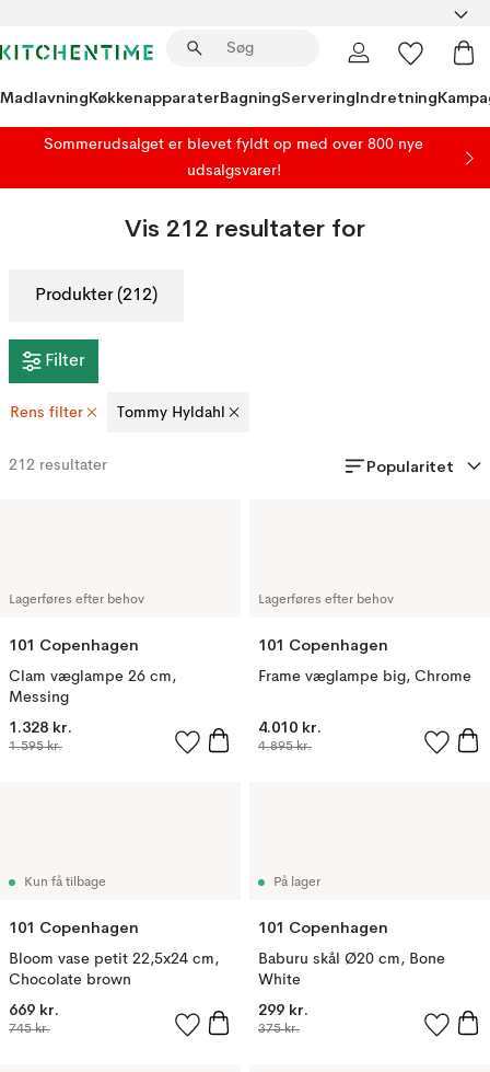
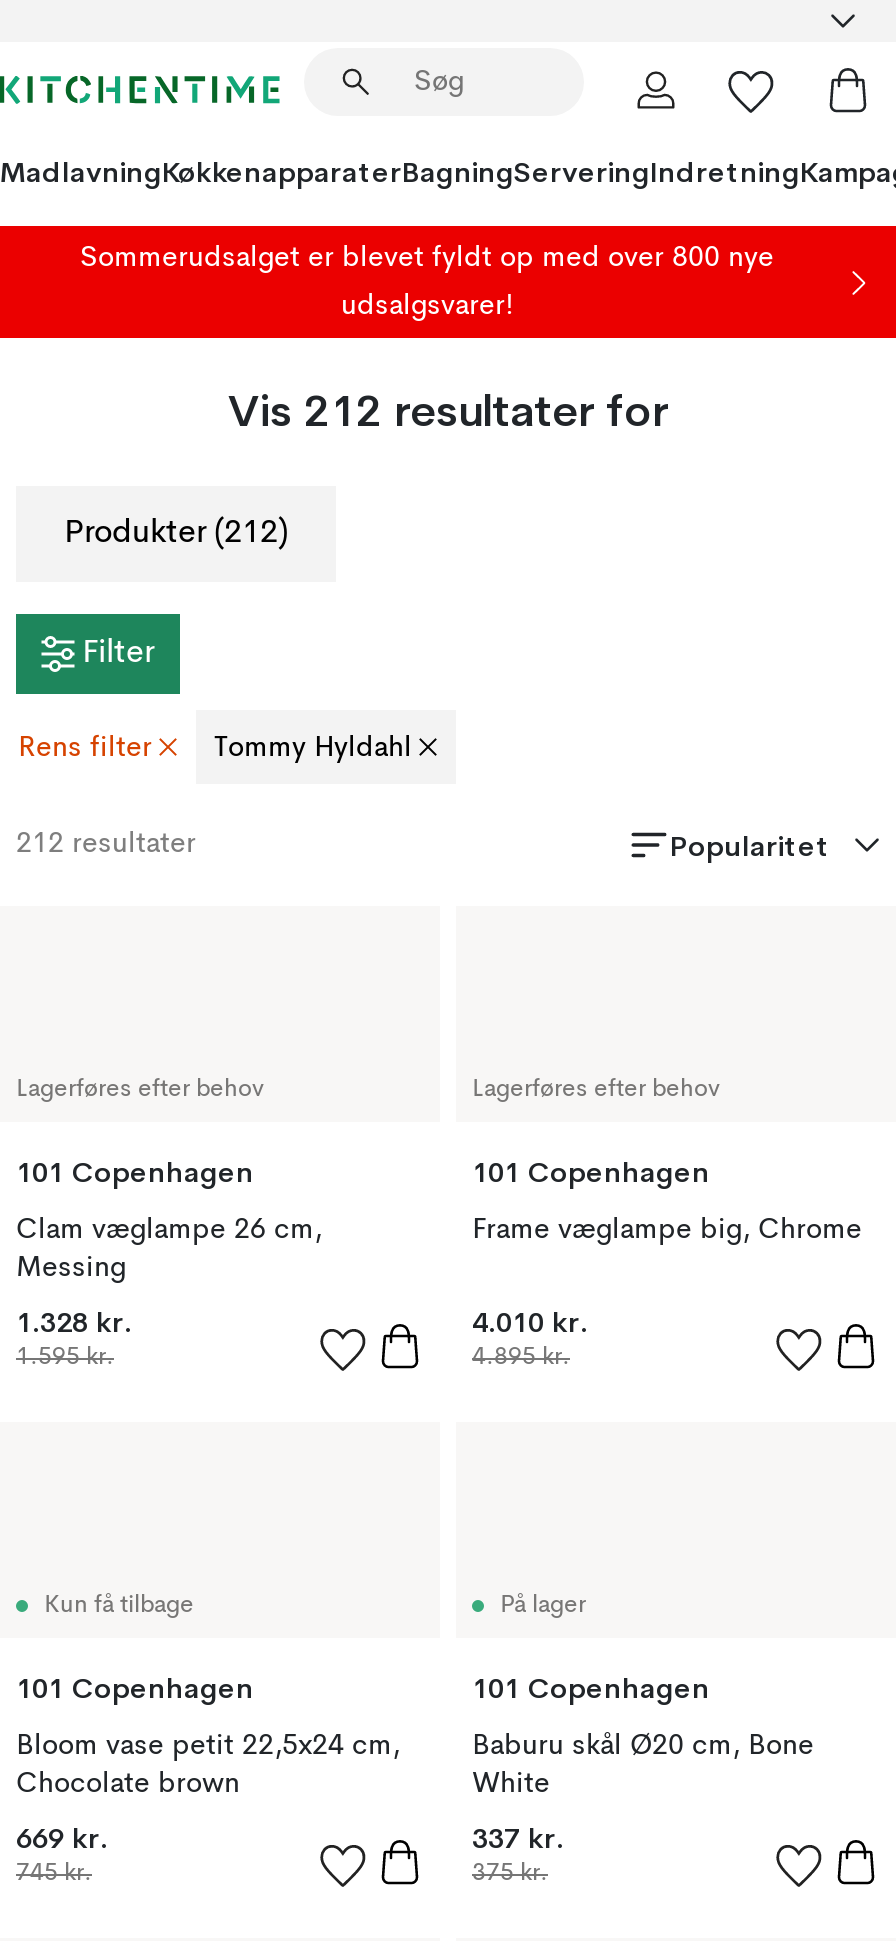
- 299 kr.
+ 337 kr.
